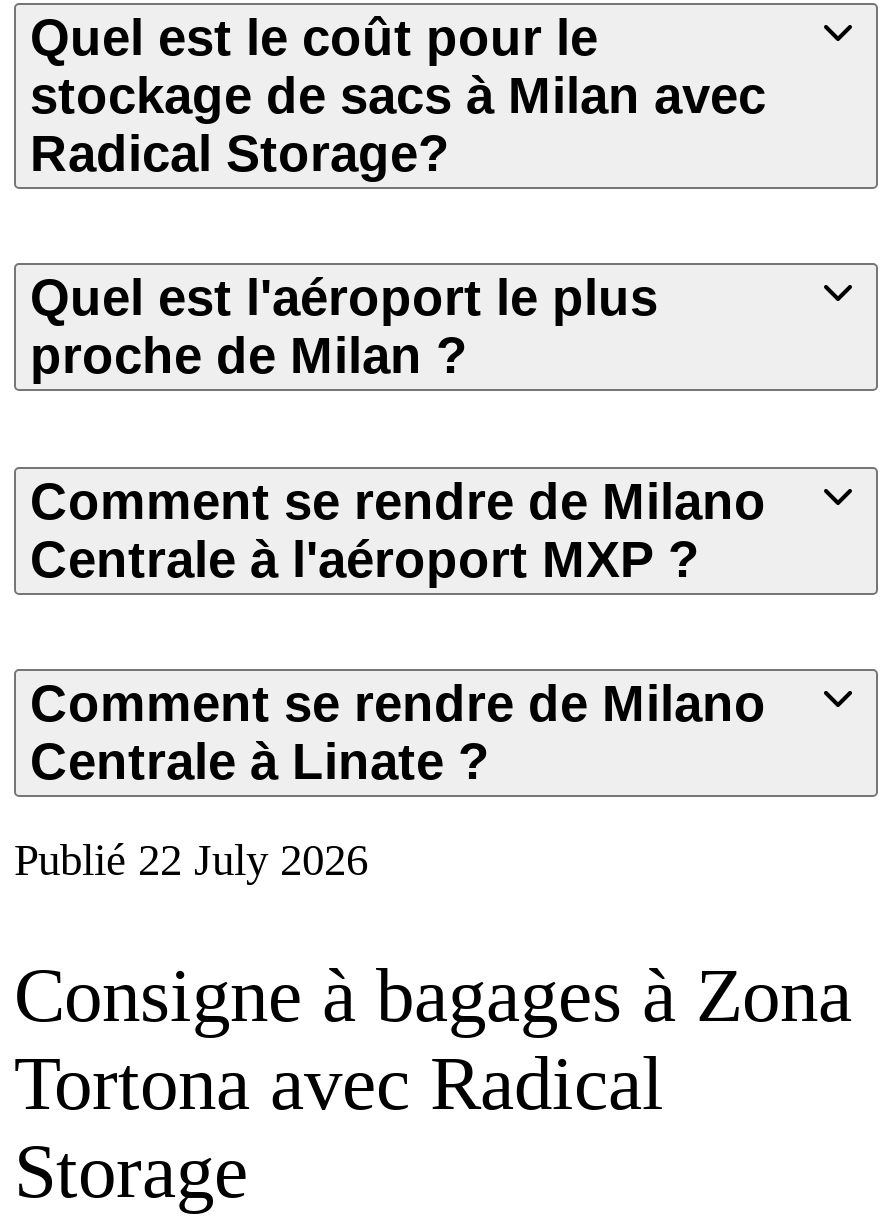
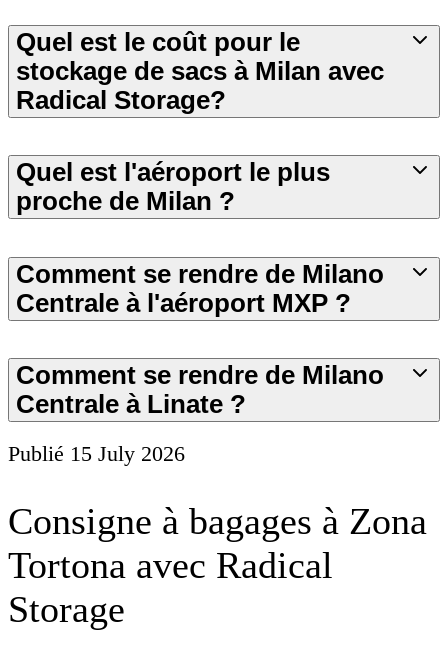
- Publié 22 July 2026
+ Publié 15 July 2026
